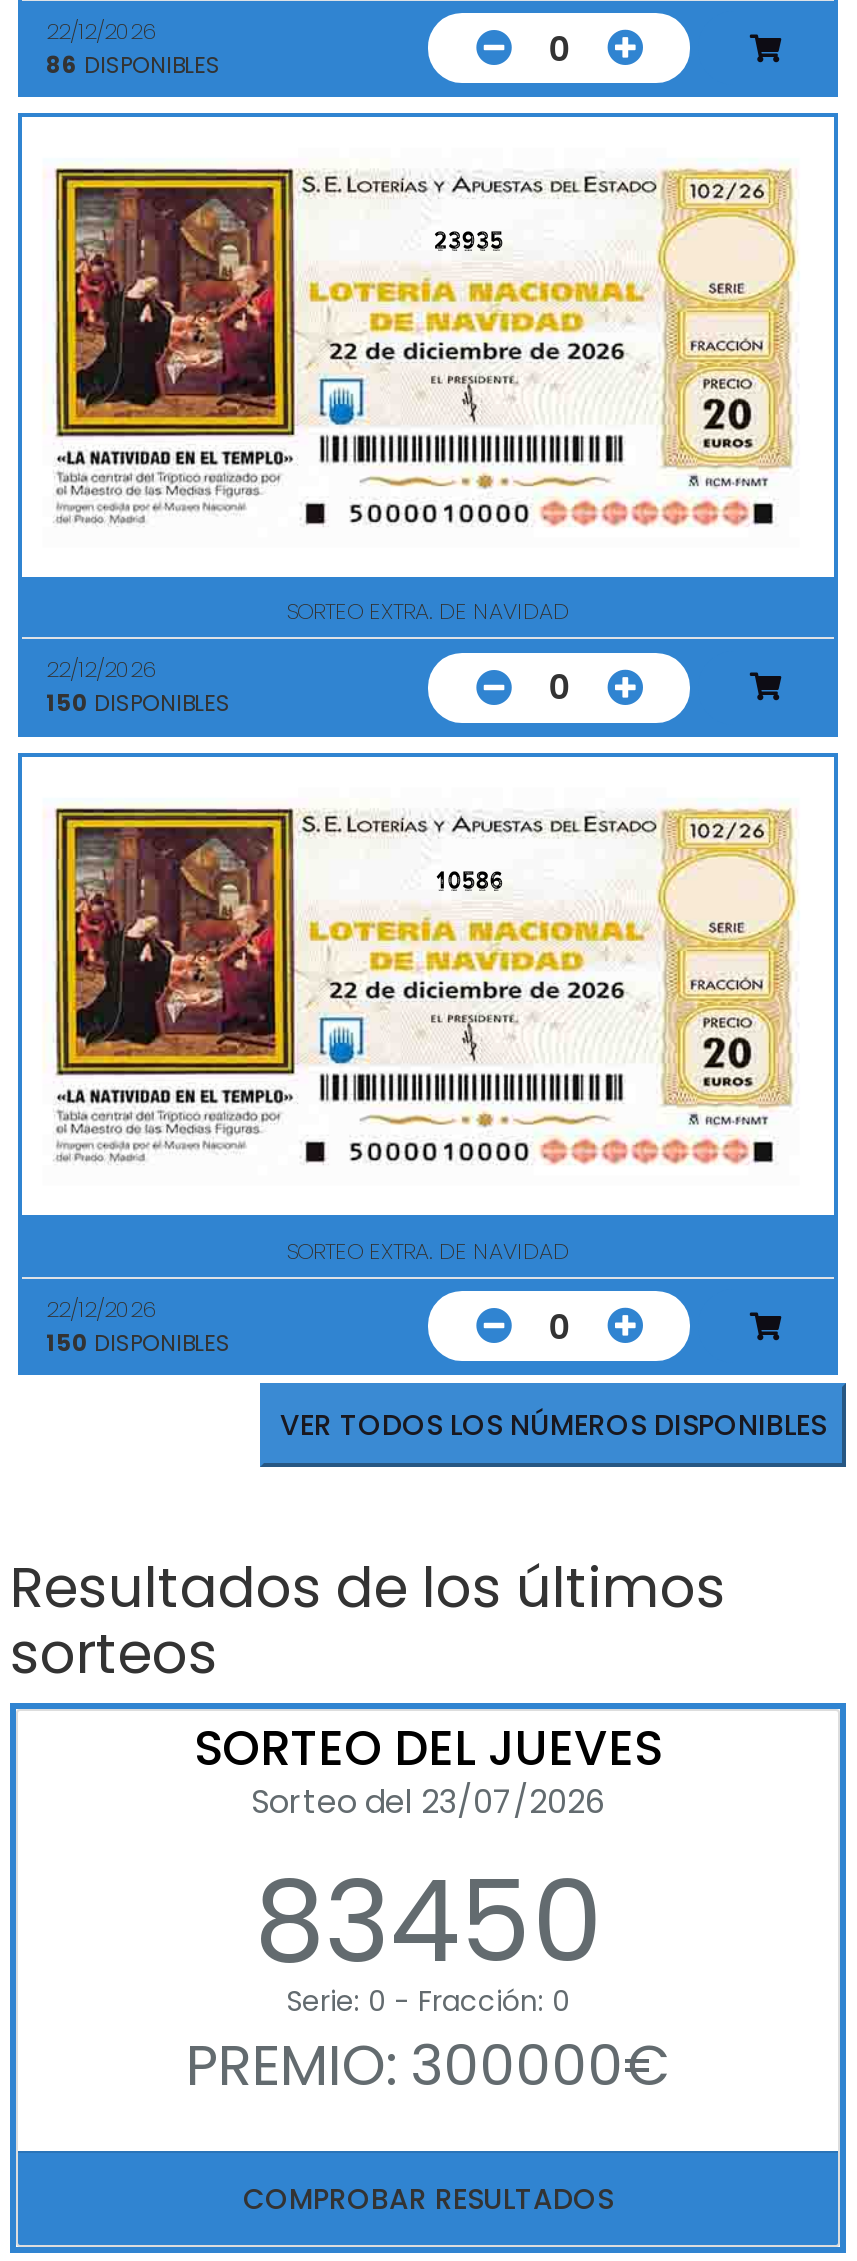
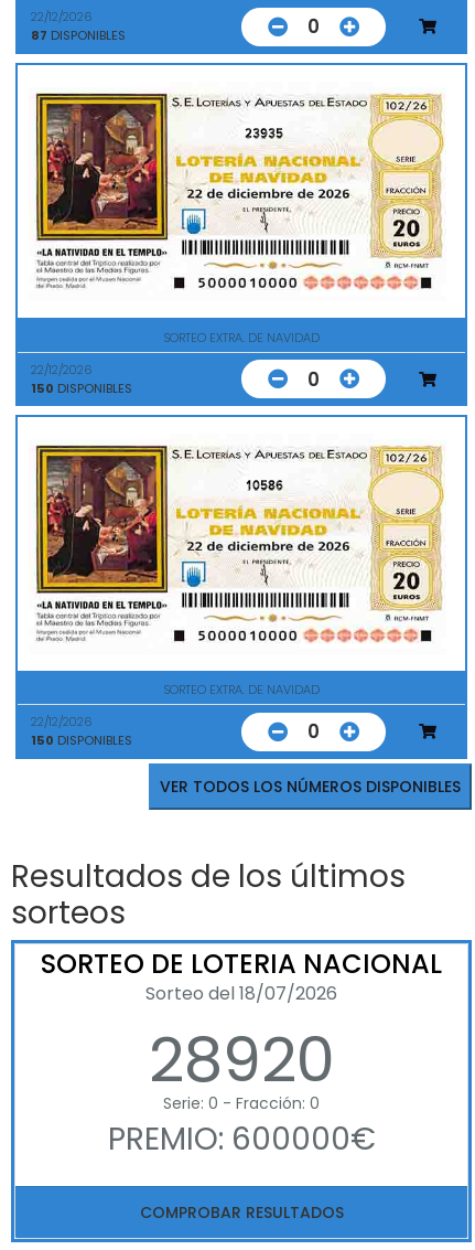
- 86 DISPONIBLES
+ 87 DISPONIBLES

- SORTEO DEL JUEVES
- Sorteo del 23/07/2026
- 83450
+ SORTEO DE LOTERIA NACIONAL
+ Sorteo del 18/07/2026
+ 28920

- PREMIO: 300000€
+ PREMIO: 600000€
